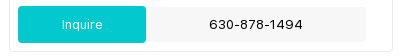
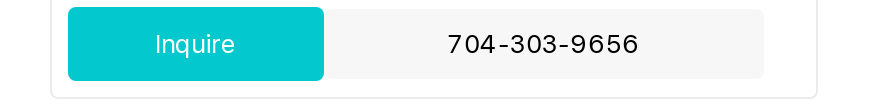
- 630-878-1494
+ 704-303-9656
